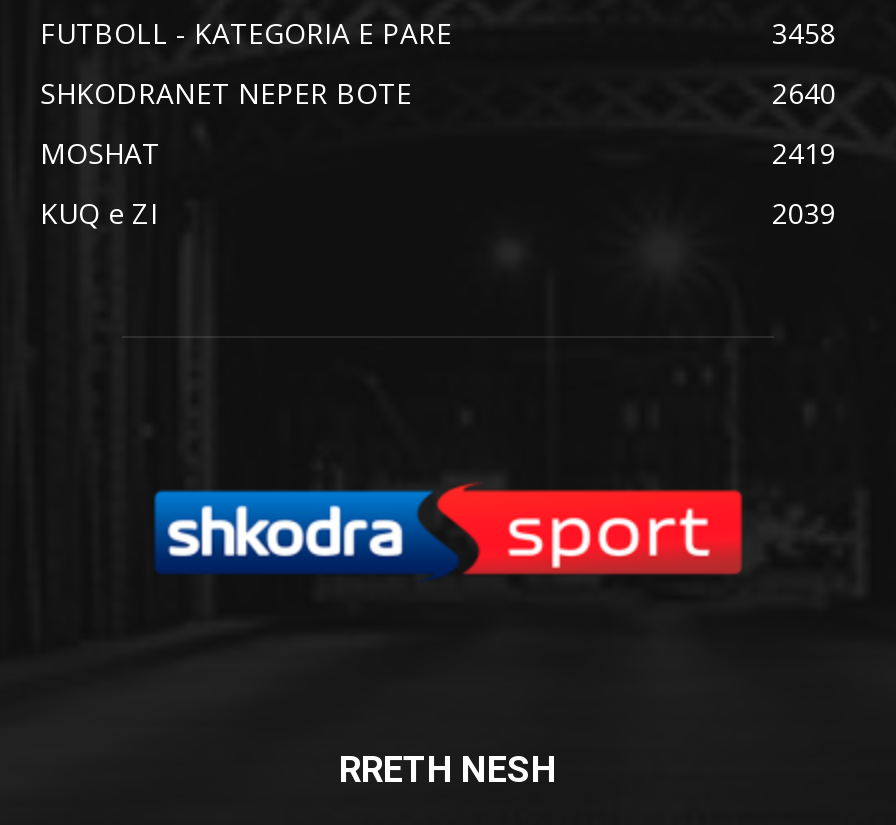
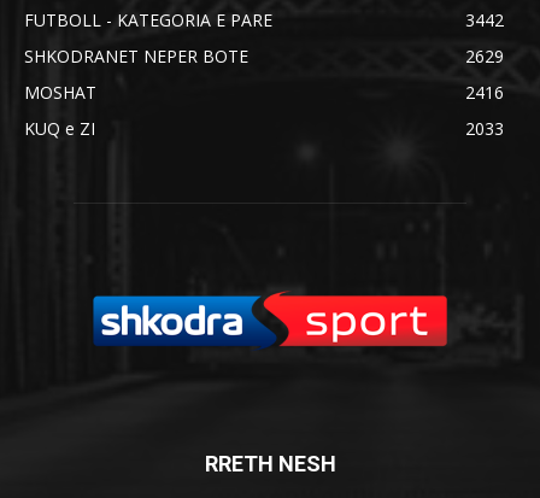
- 3458
+ 3442

- 2640
+ 2629

- 2419
+ 2416

- 2039
+ 2033
